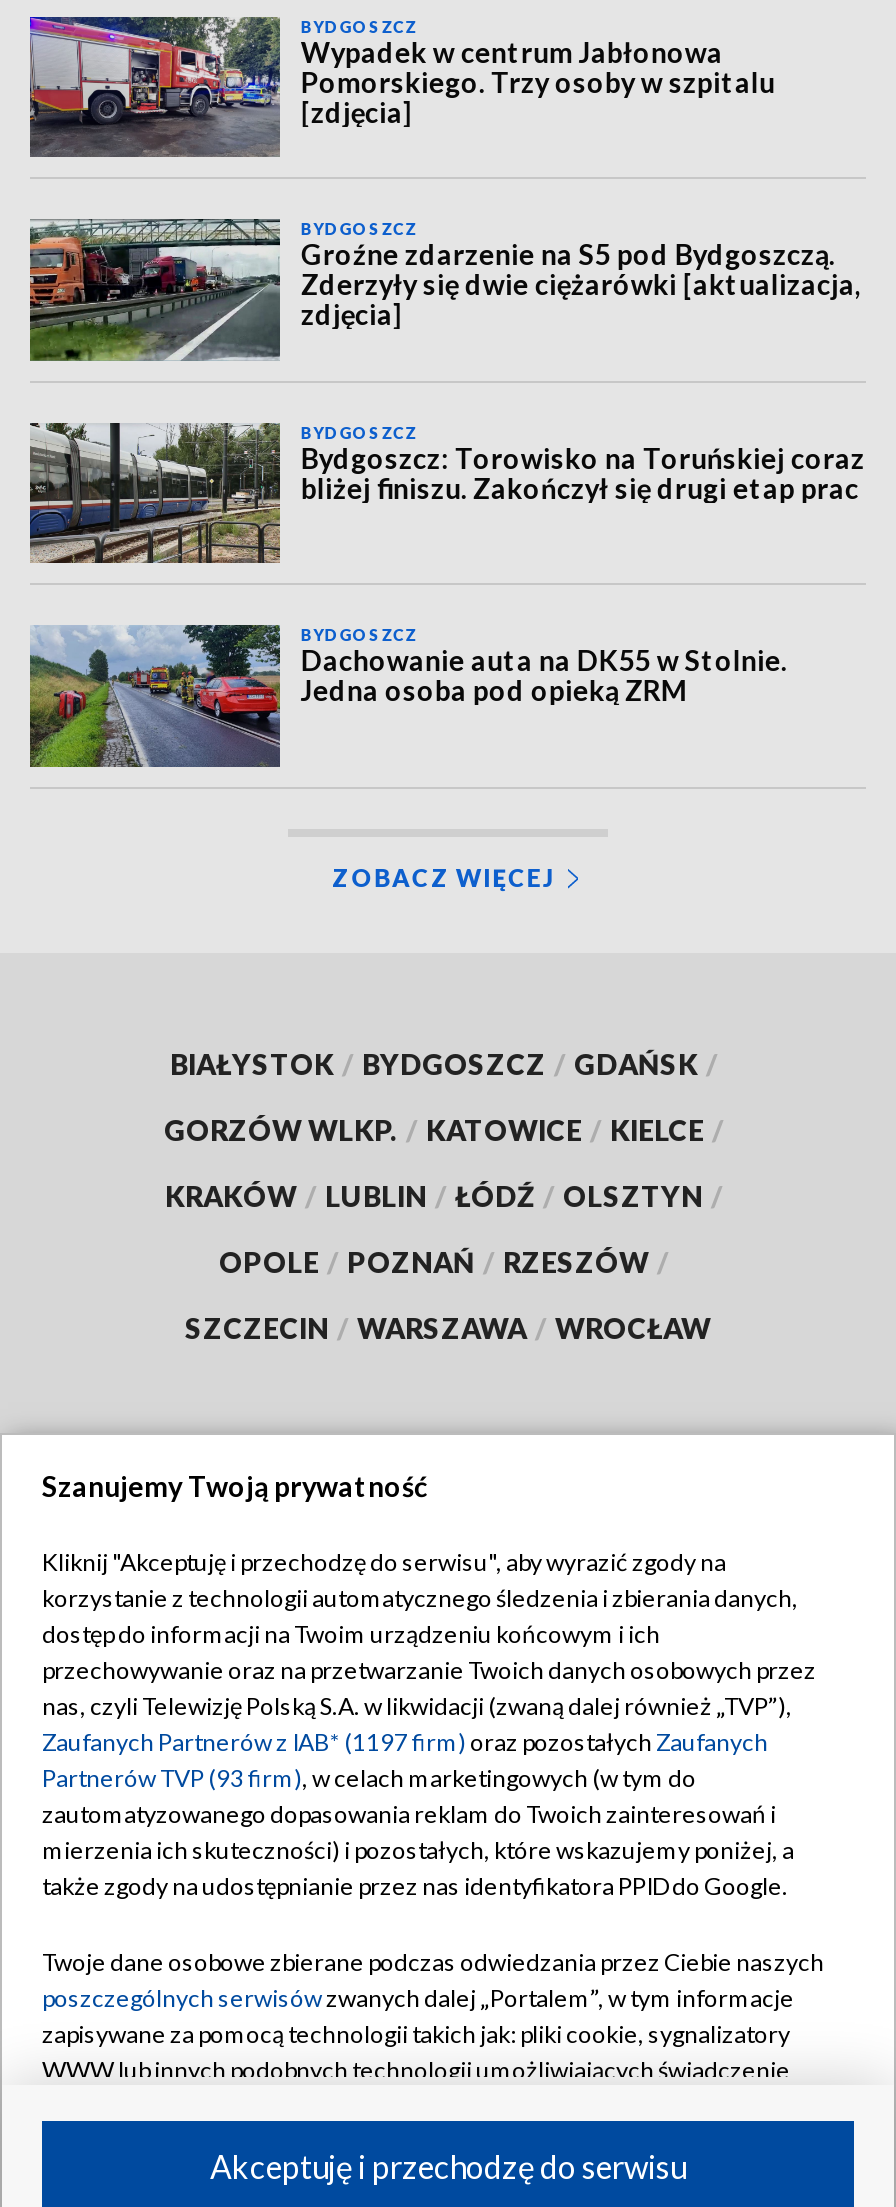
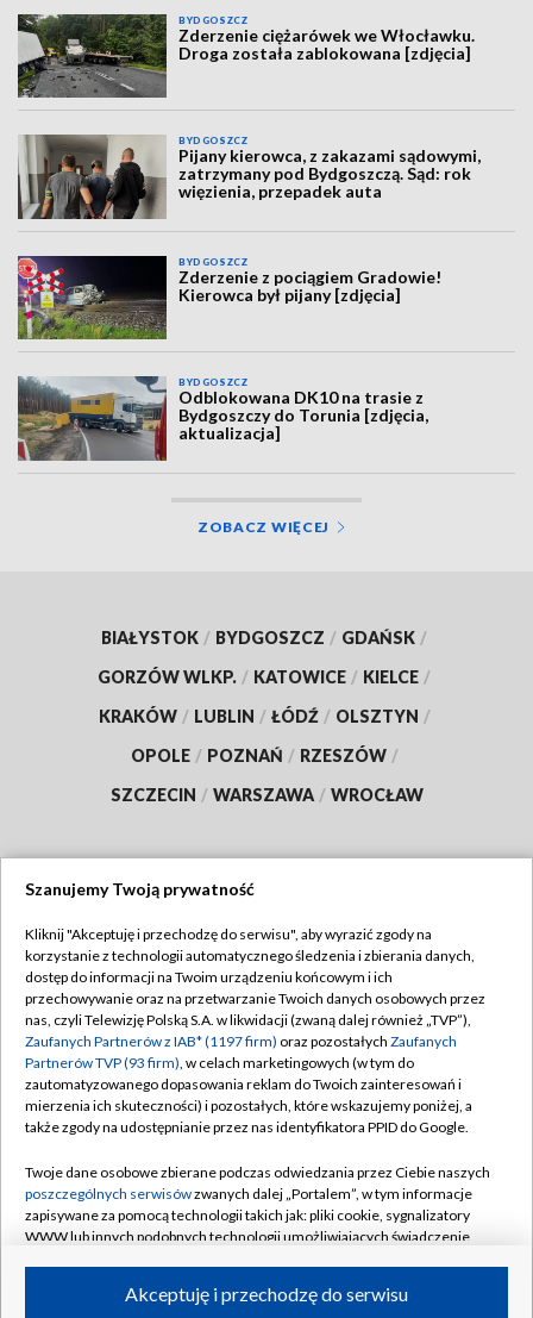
- [image]
- Wypadek w centrum Jabłonowa
- Pomorskiego. Trzy osoby w szpitalu
- [zdjęcia]
+ [image]
+ Zderzenie ciężarówek we Włocławku.
+ Droga została zablokowana [zdjęcia]

- [image]
- Groźne zdarzenie na S5 pod Bydgoszczą.
- Zderzyły się dwie ciężarówki [aktualizacja,
- zdjęcia]
+ [image]
+ Pijany kierowca, z zakazami sądowymi,
+ zatrzymany pod Bydgoszczą. Sąd: rok
+ więzienia, przepadek auta

- [image]
- Bydgoszcz: Torowisko na Toruńskiej coraz
- bliżej finiszu. Zakończył się drugi etap prac
+ [image]
+ Zderzenie z pociągiem Gradowie!
+ Kierowca był pijany [zdjęcia]

- [image]
- Dachowanie auta na DK55 w Stolnie.
- Jedna osoba pod opieką ZRM
+ [image]
+ Odblokowana DK10 na trasie z
+ Bydgoszczy do Torunia [zdjęcia,
+ aktualizacja]
